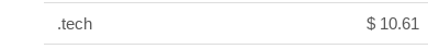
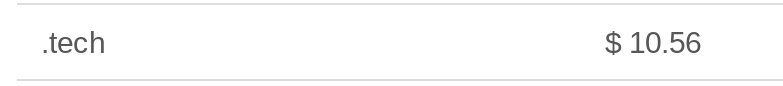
- $ 10.61
+ $ 10.56
